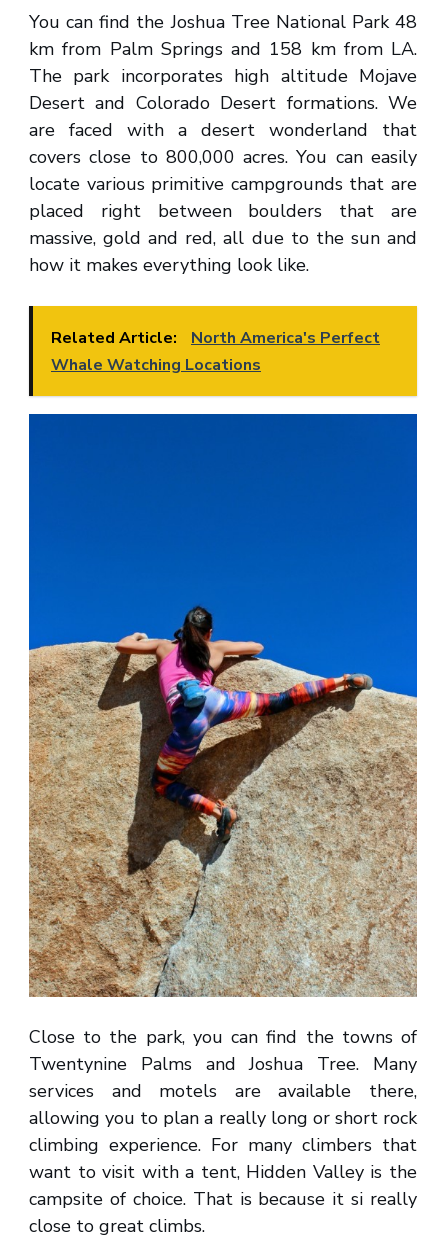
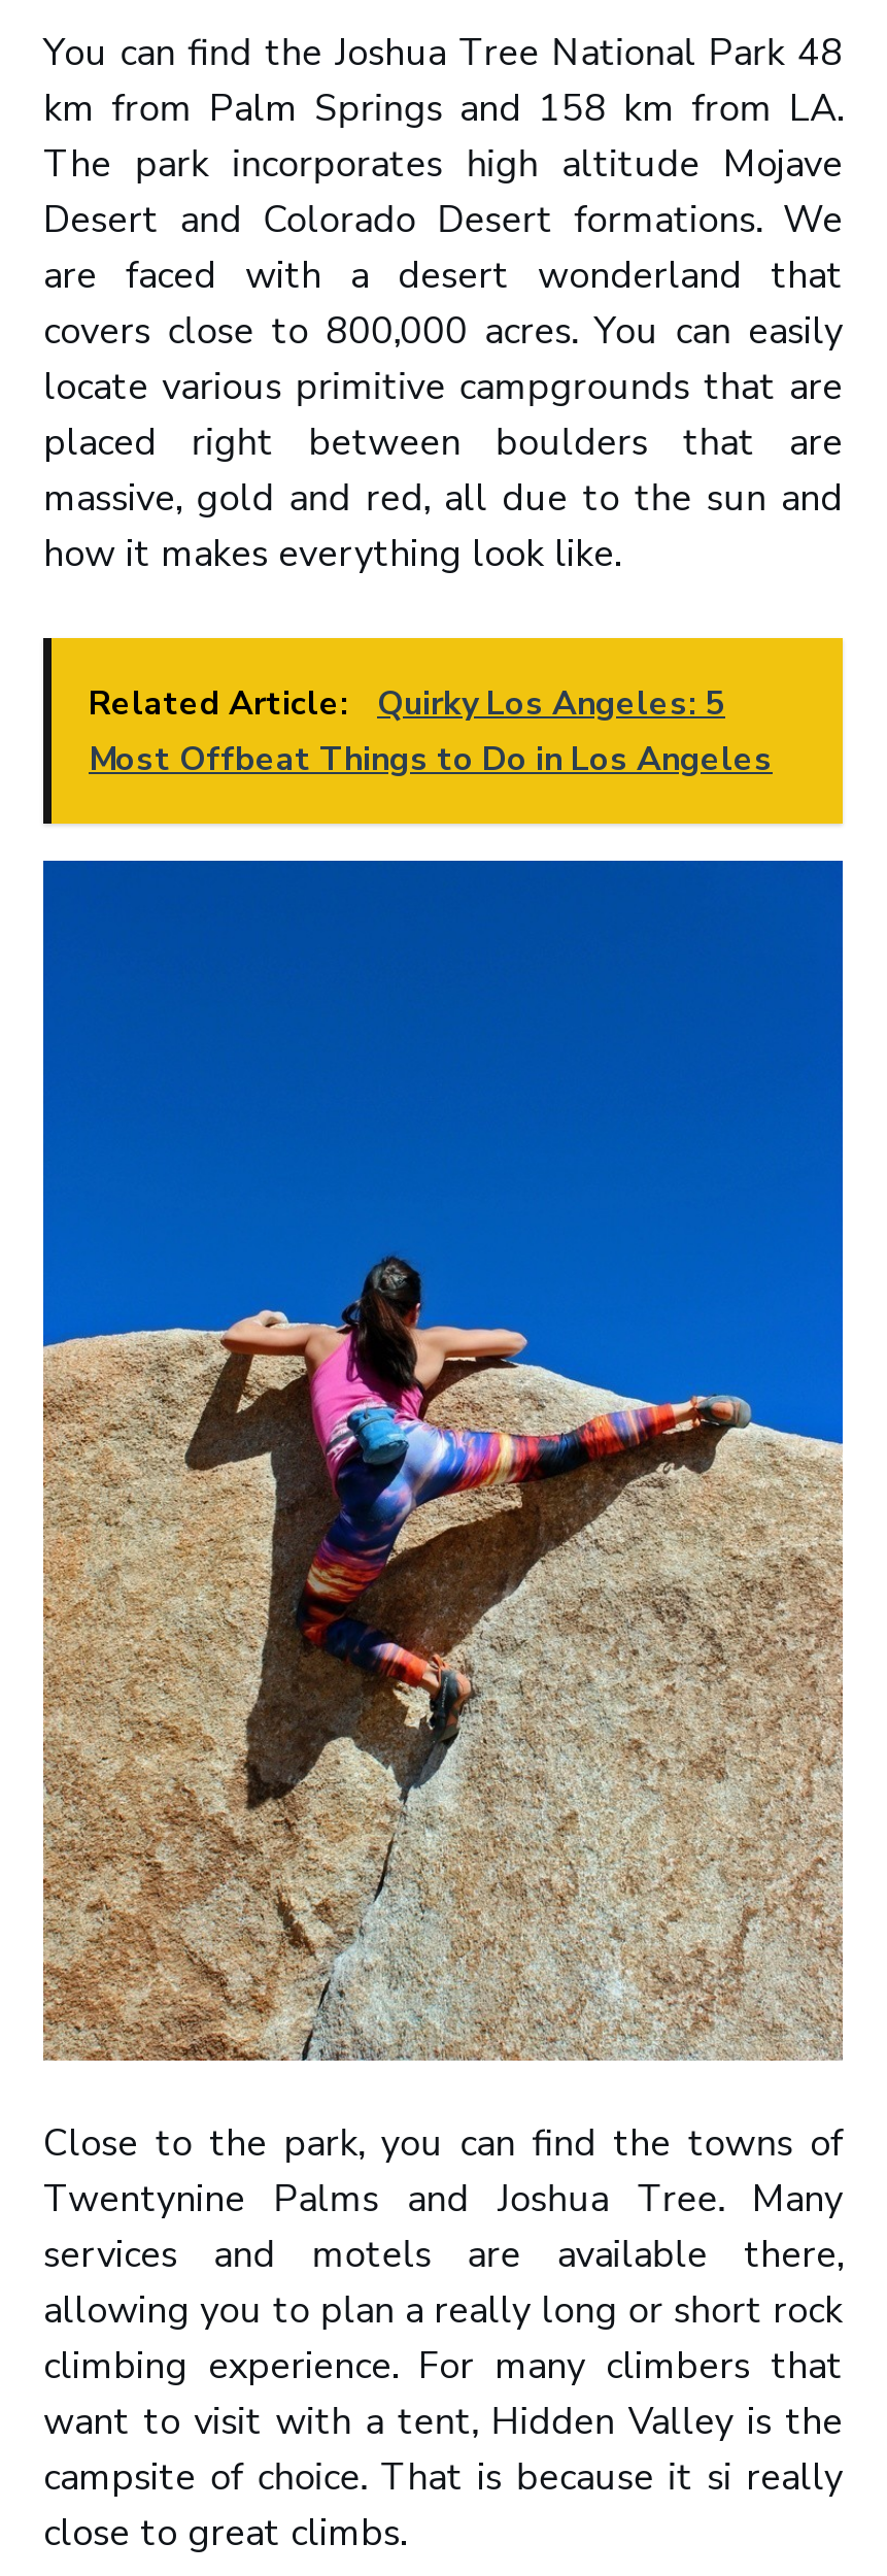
- Related Article: North America's Perfect
- Whale Watching Locations
+ Related Article: Quirky Los Angeles: 5
+ Most Offbeat Things to Do in Los Angeles
